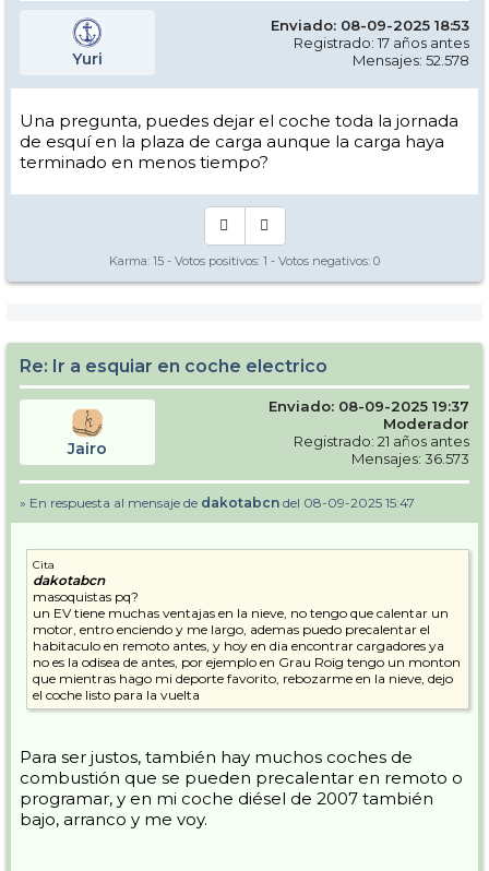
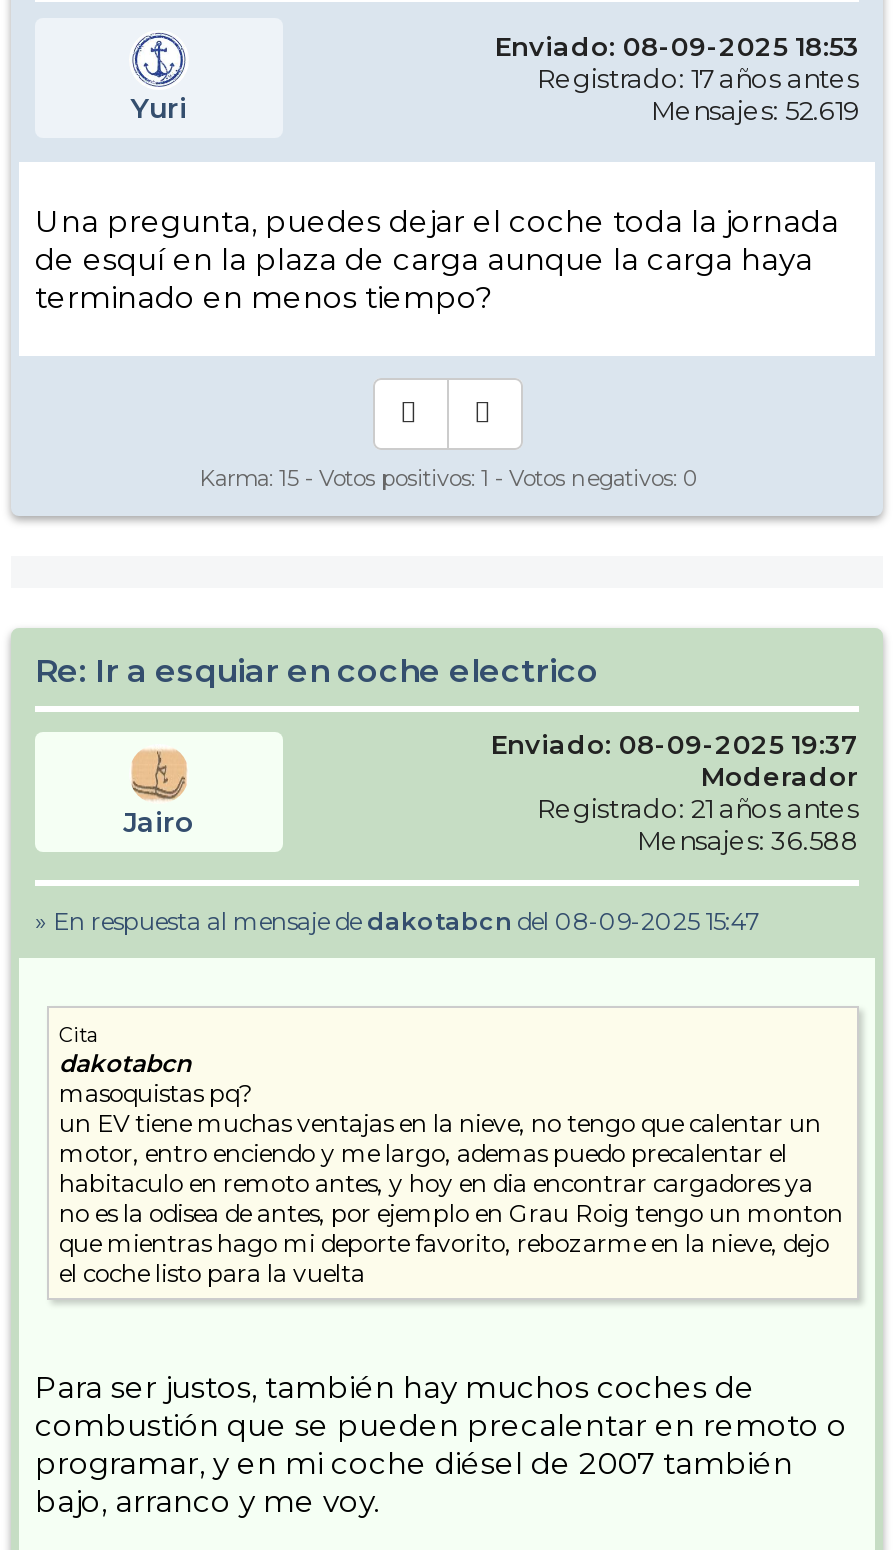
- Mensajes: 52.578
+ Mensajes: 52.619

- Mensajes: 36.573
+ Mensajes: 36.588
